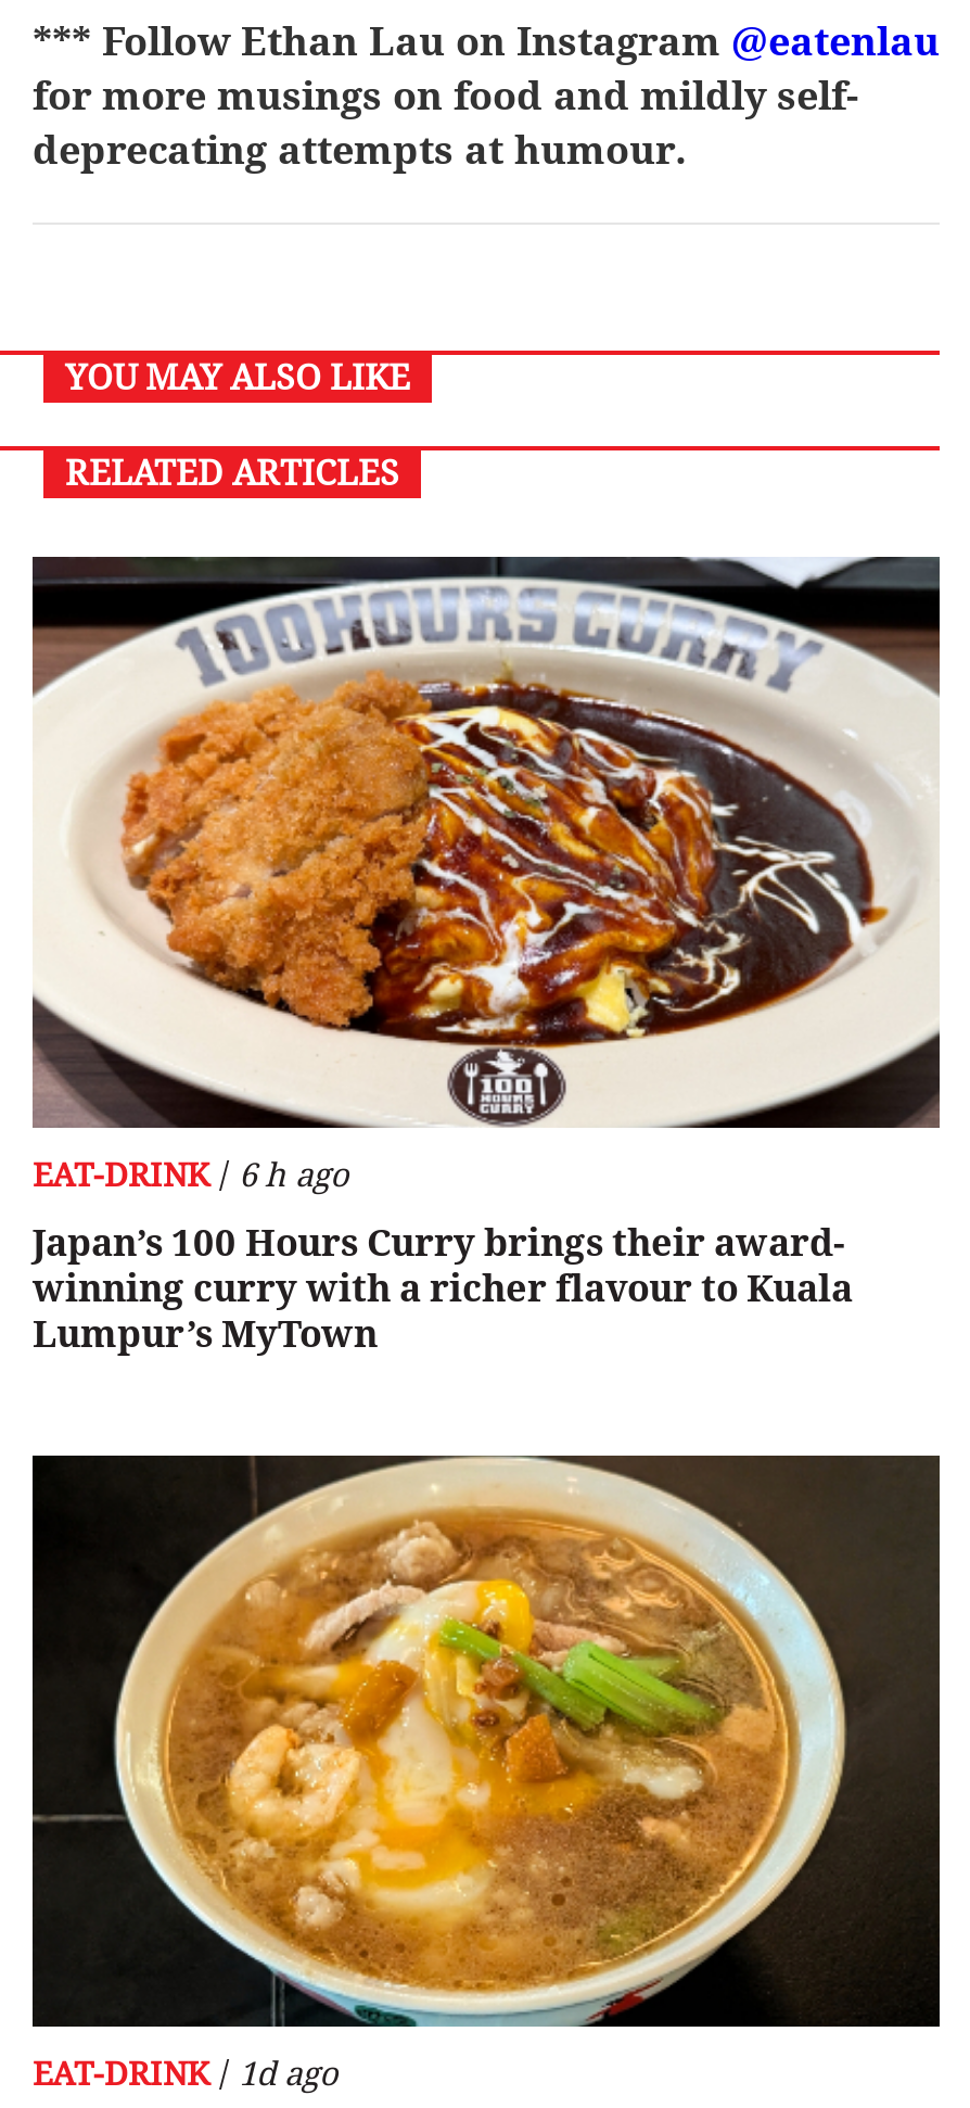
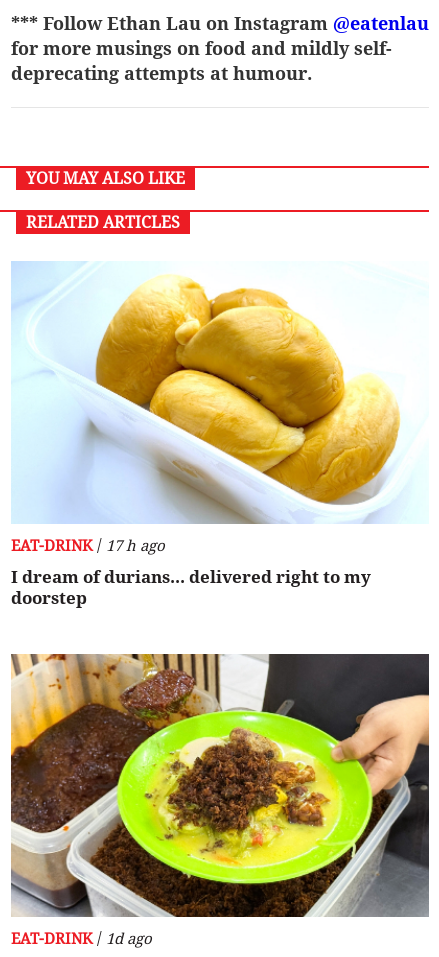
- [image]
- EAT-DRINK / 6 h ago
+ [image]
+ EAT-DRINK / 17 h ago

- Japan’s 100 Hours Curry brings their award-
- winning curry with a richer flavour to Kuala
- Lumpur’s MyTown
+ I dream of durians... delivered right to my
+ doorstep

- [image]
+ [image]
